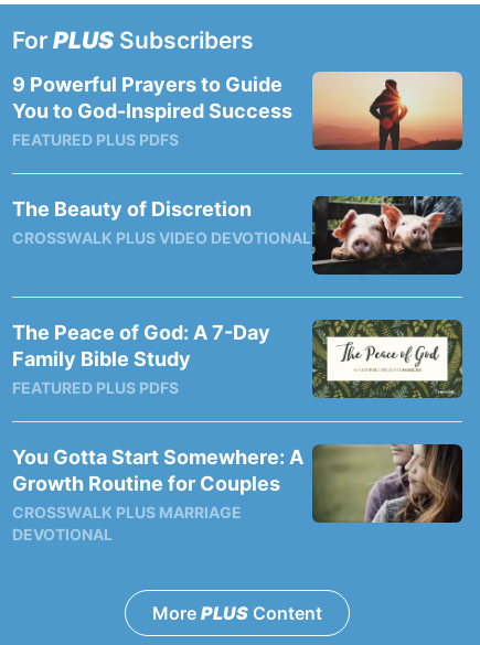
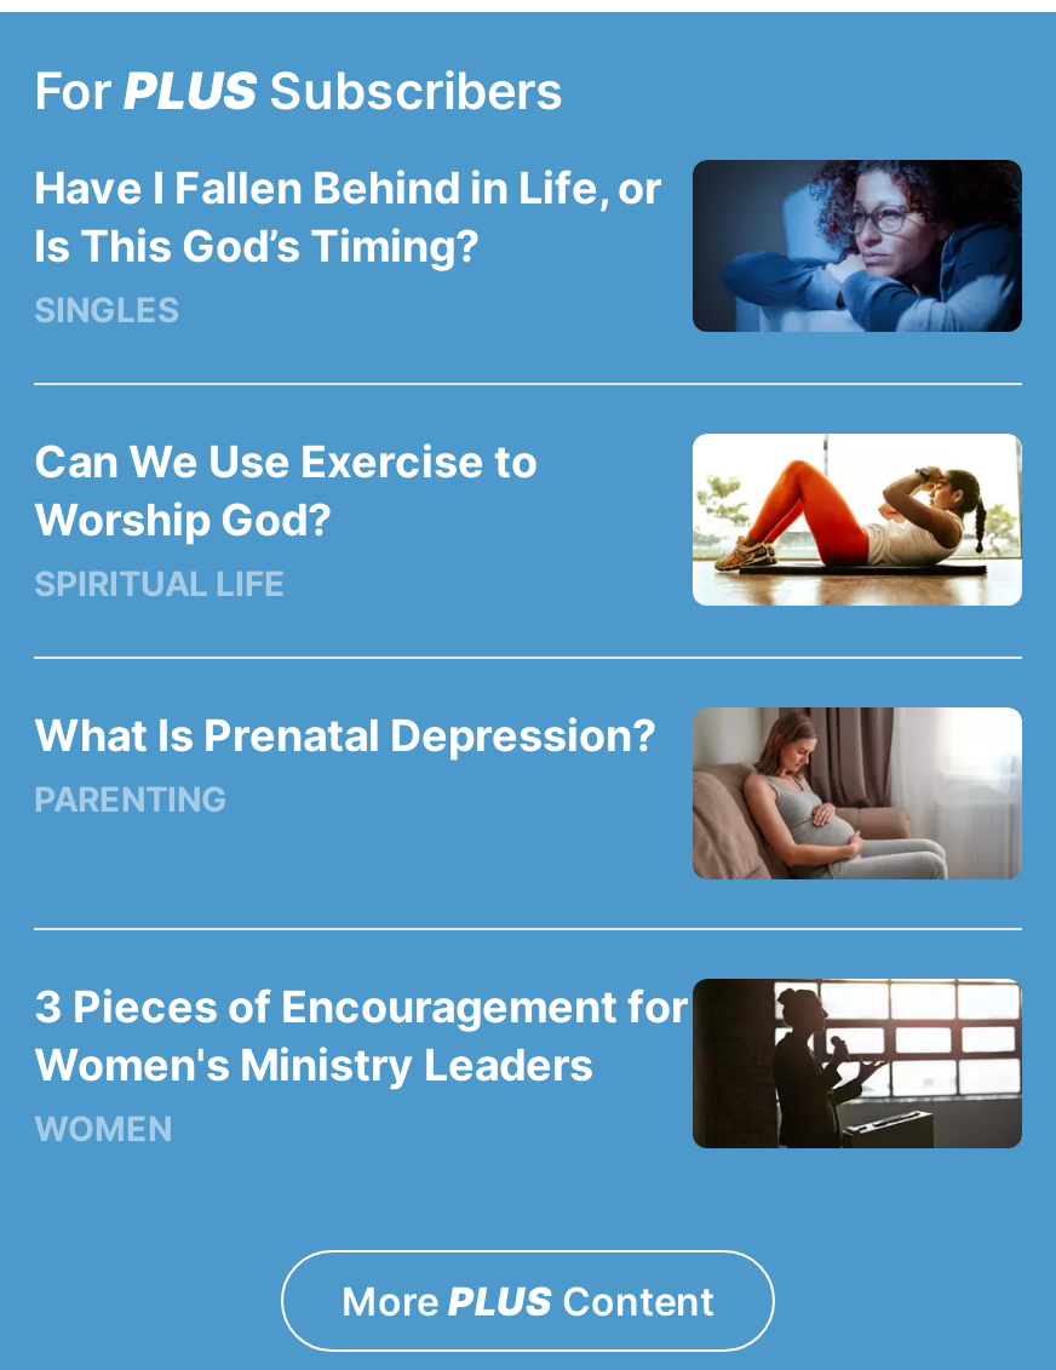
- [image]
- 9 Powerful Prayers to Guide
- You to God-Inspired Success
- FEATURED PLUS PDFS
+ [image]
+ Have I Fallen Behind in Life, or
+ Is This God’s Timing?
+ SINGLES

- The Beauty of Discretion
- CROSSWALK PLUS VIDEO DEVOTIONAL
+ Can We Use Exercise to
+ Worship God?
+ SPIRITUAL LIFE

- [image]
+ [image]

- [image]
- The Peace of God: A 7-Day
- Family Bible Study
- FEATURED PLUS PDFS
+ [image]
+ What Is Prenatal Depression?
+ PARENTING

- [image]
- You Gotta Start Somewhere: A
- Growth Routine for Couples
- CROSSWALK PLUS MARRIAGE
- DEVOTIONAL
+ [image]
+ 3 Pieces of Encouragement for
+ Women's Ministry Leaders
+ WOMEN
